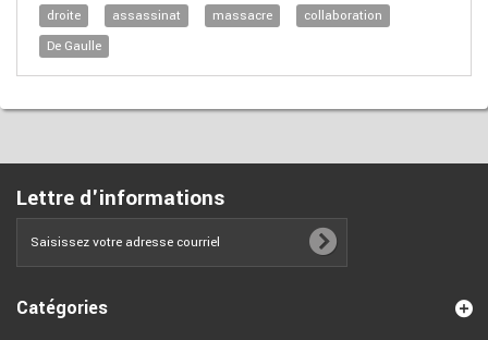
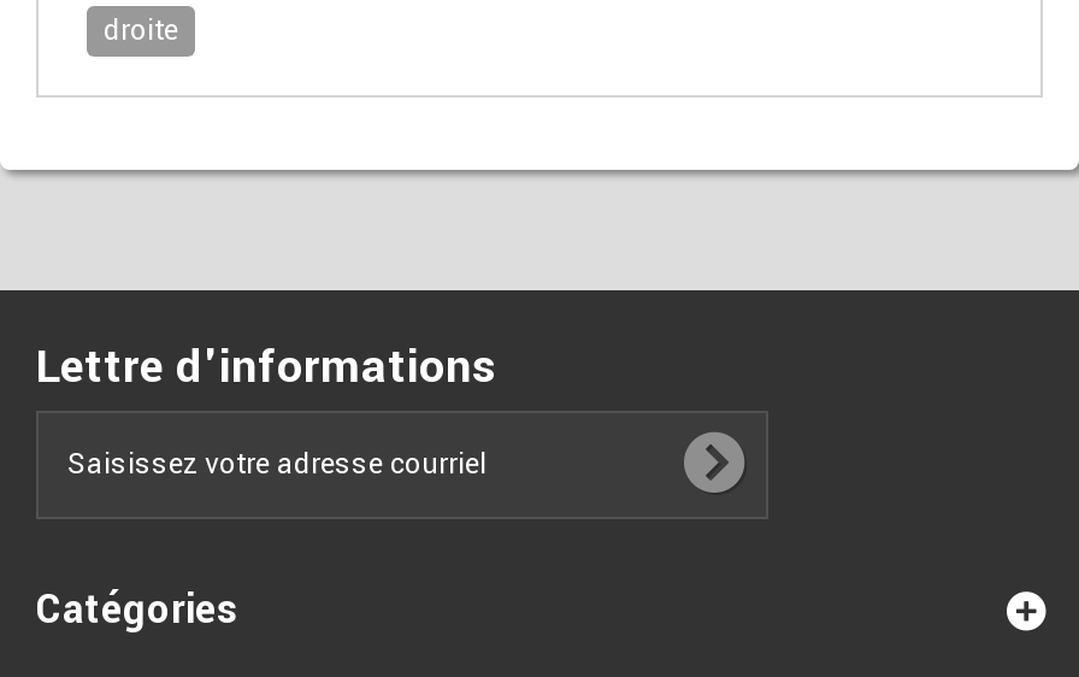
- assassinat
- massacre
- collaboration
- De Gaulle
